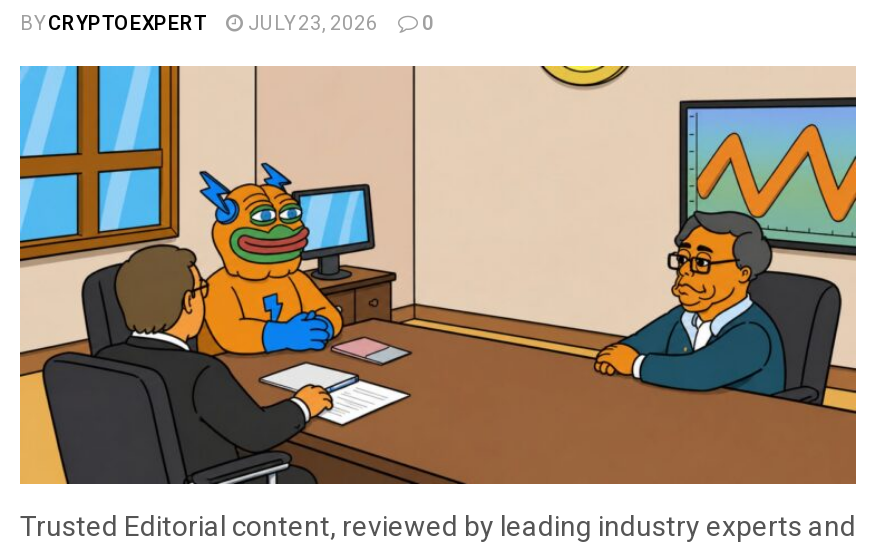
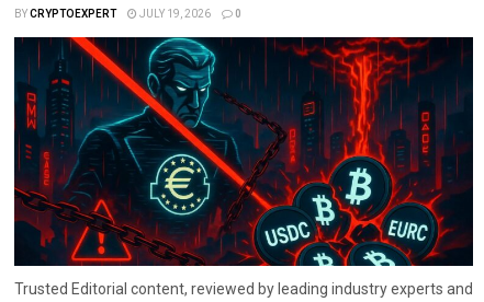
- JULY 23, 2026
+ JULY 19, 2026

- [image]
+ [image]
